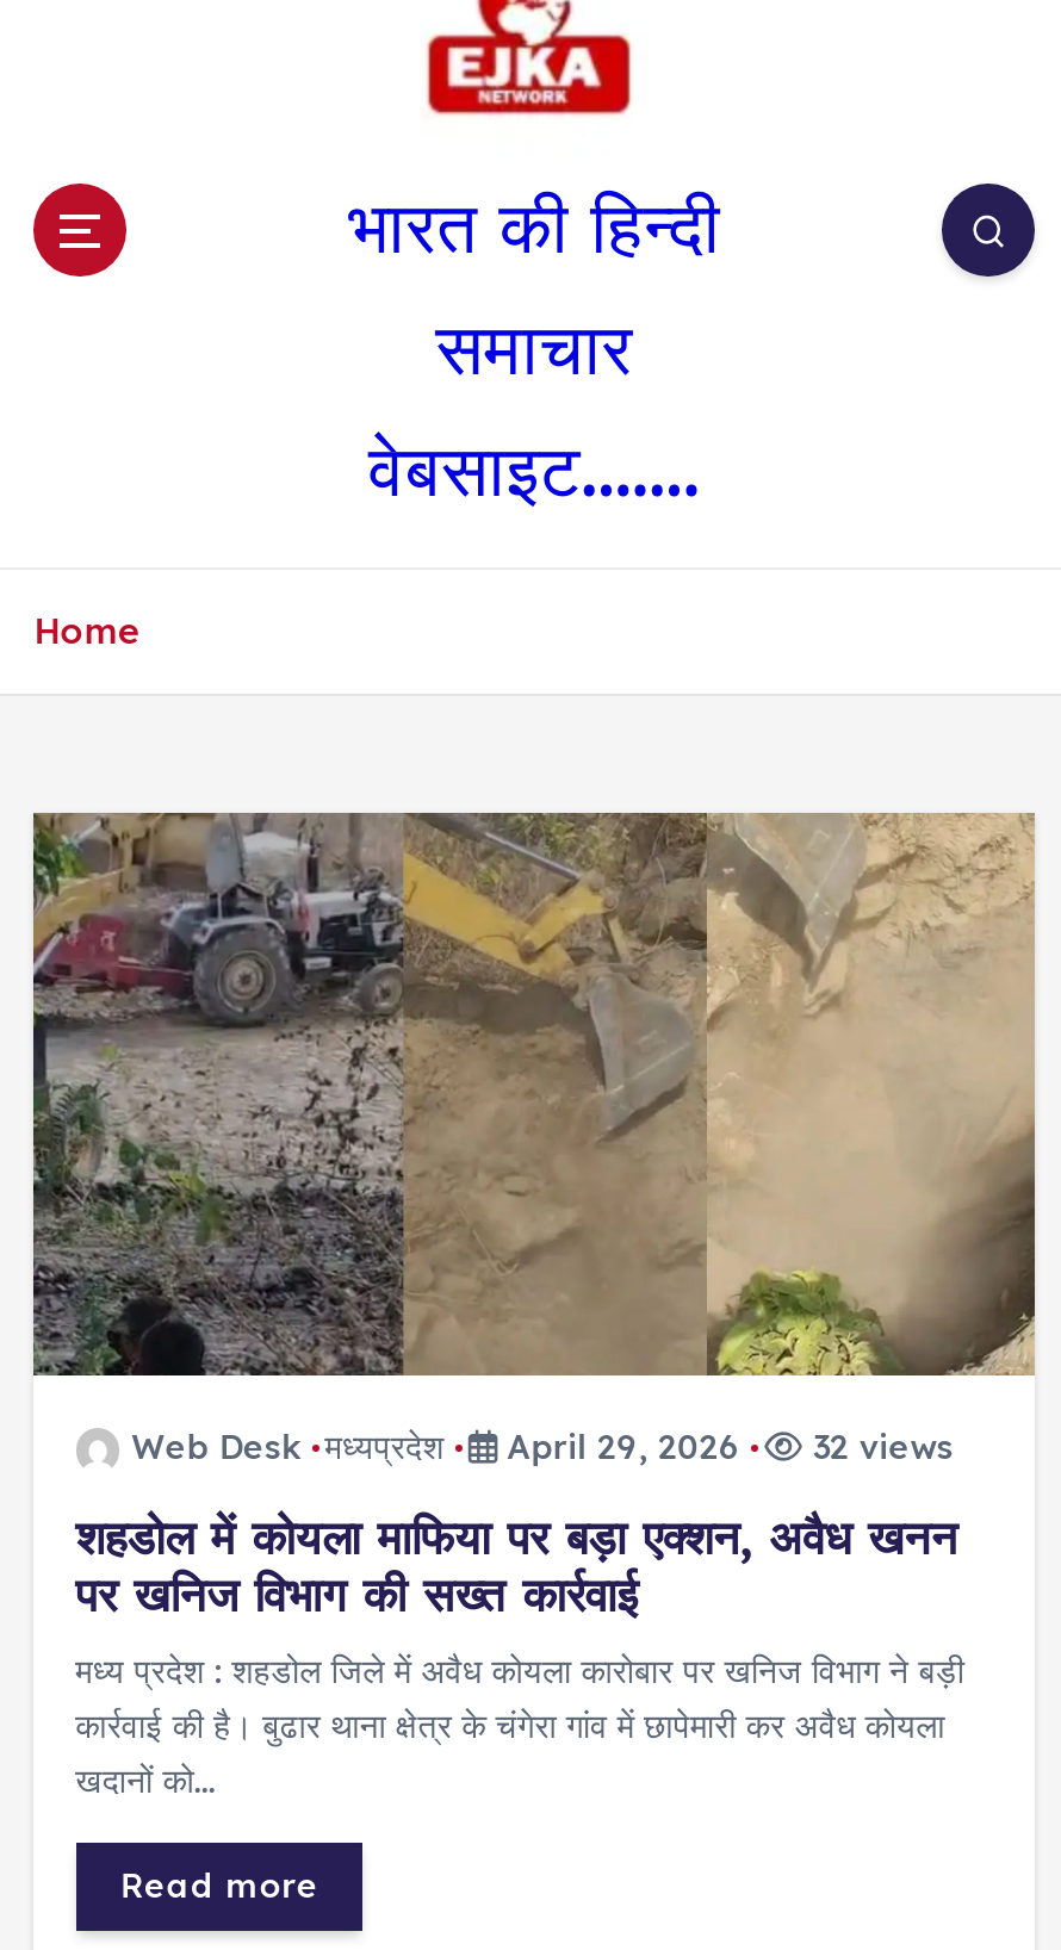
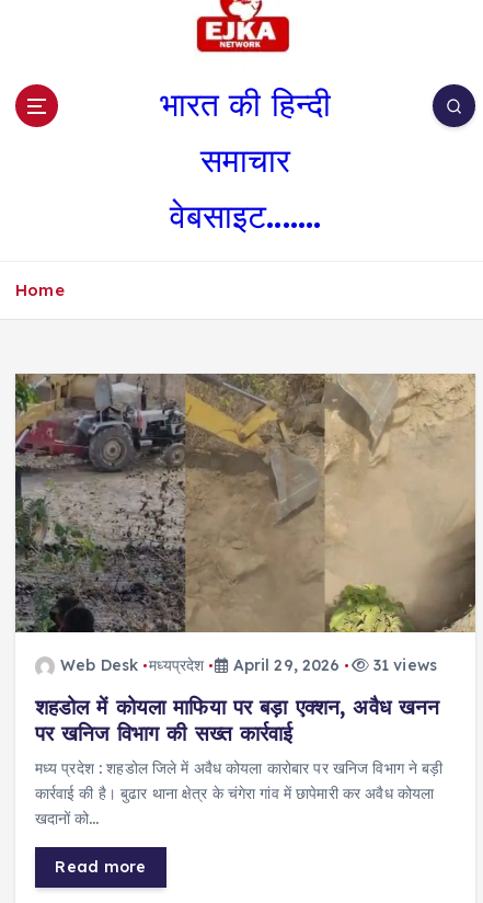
- Web Desk मध्यप्रदेश April 29, 2026 32 views
+ Web Desk मध्यप्रदेश April 29, 2026 31 views
